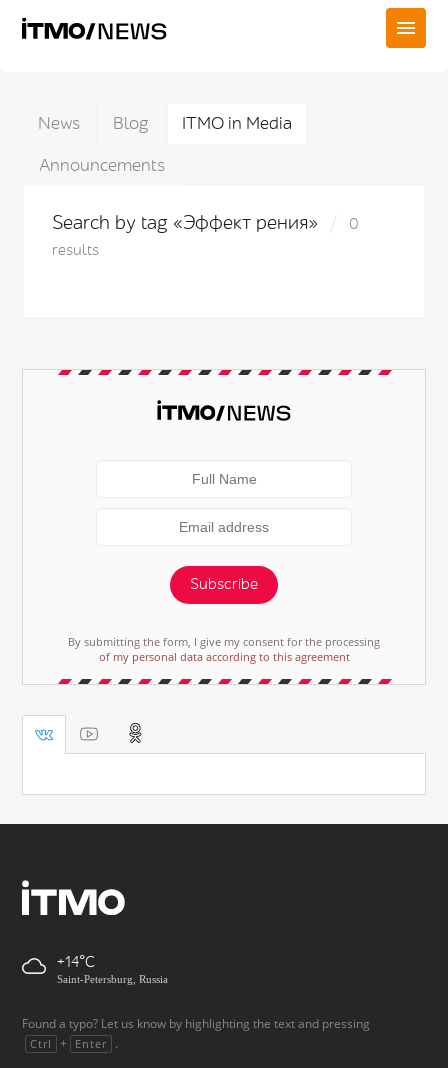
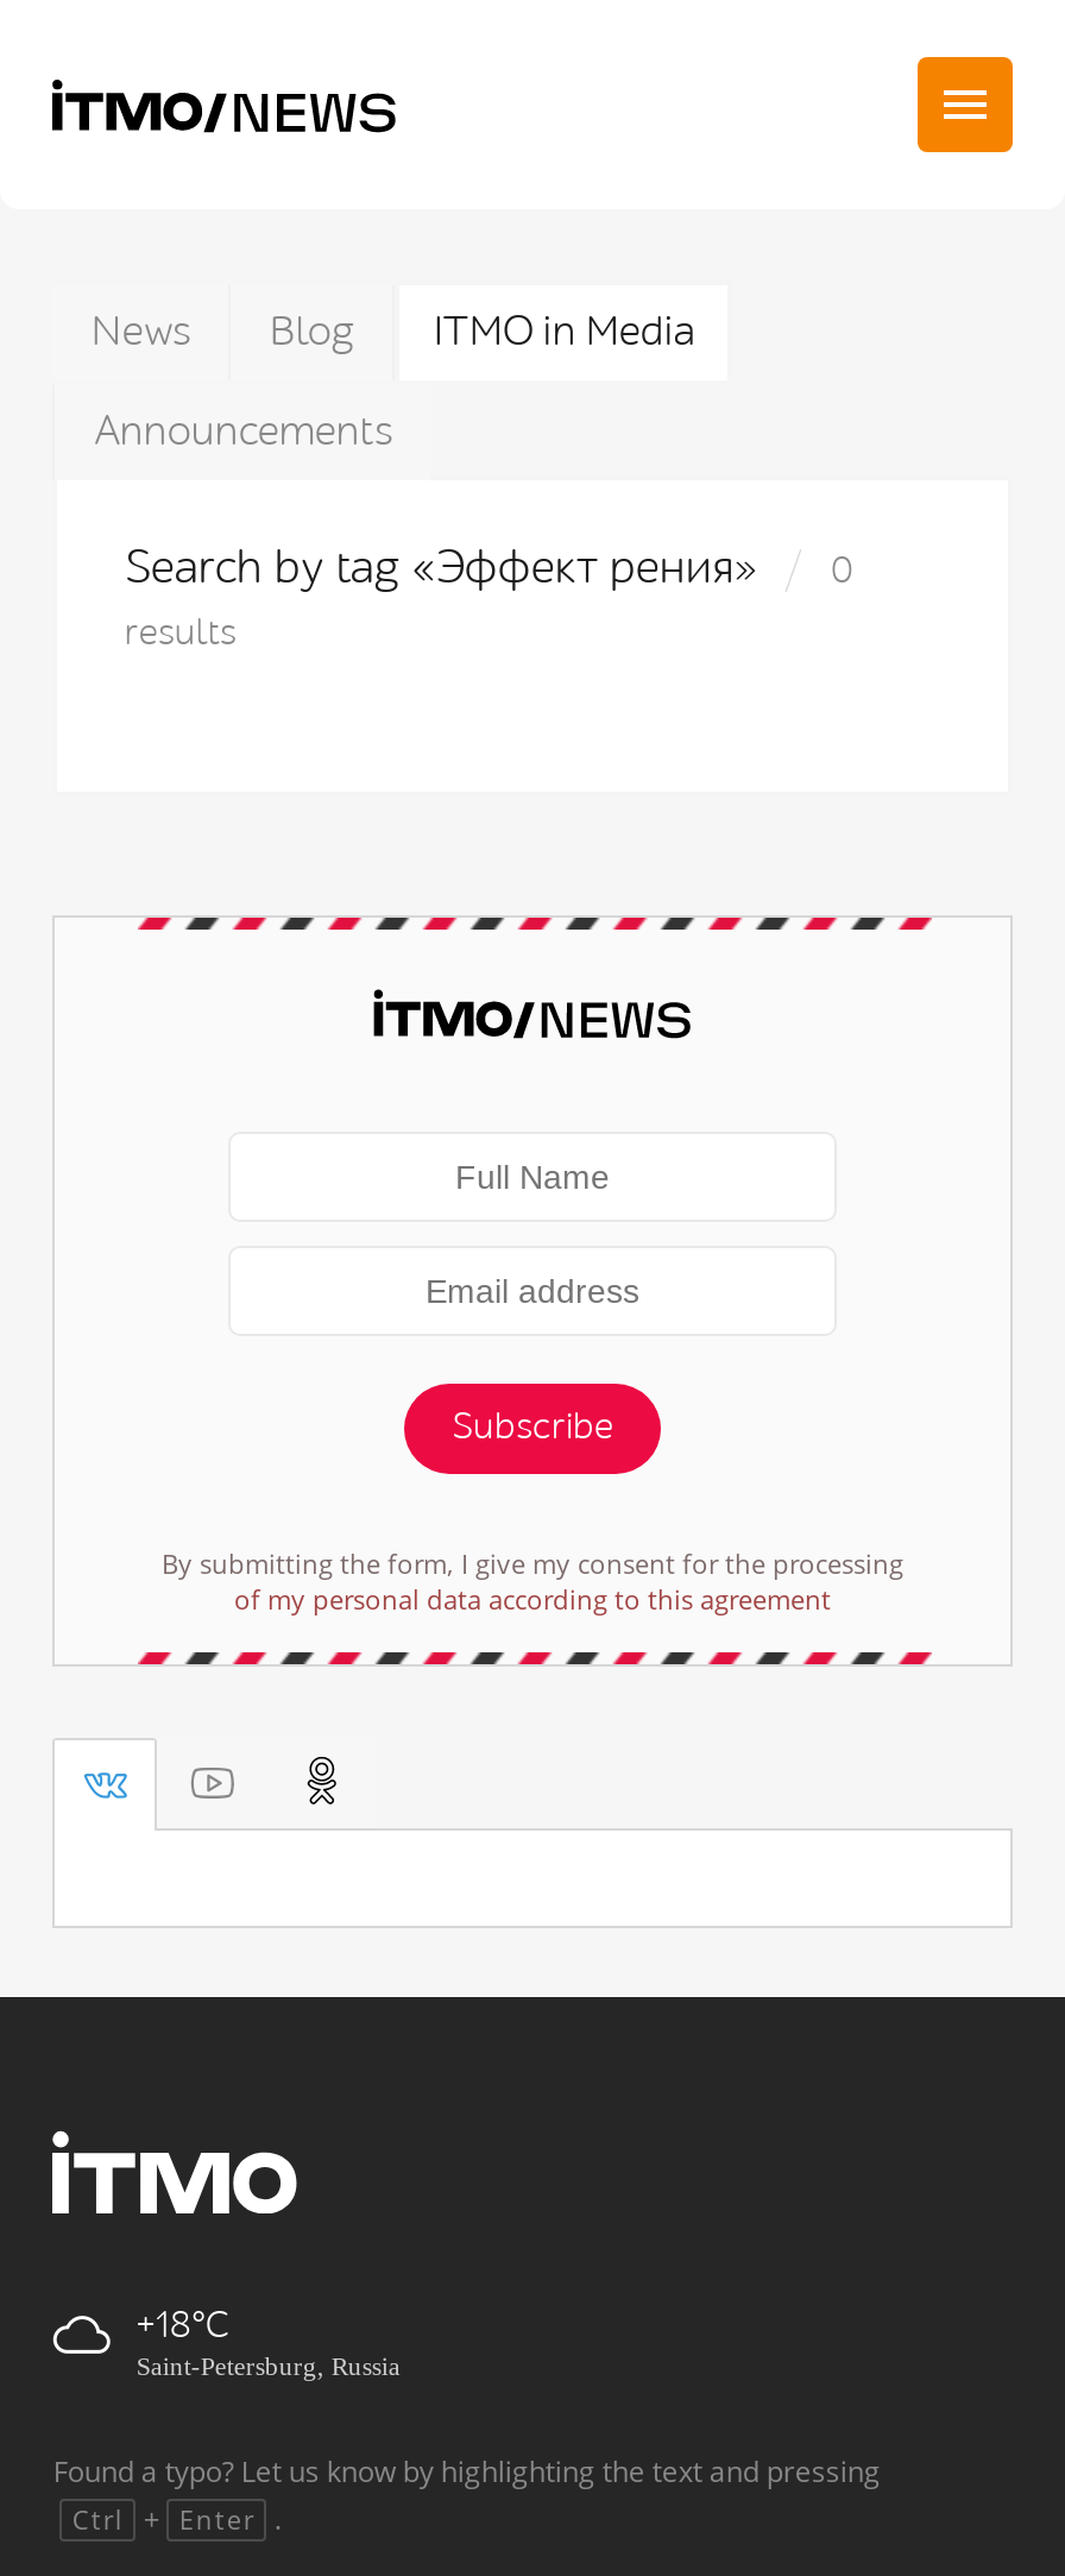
- +14
+ +18
